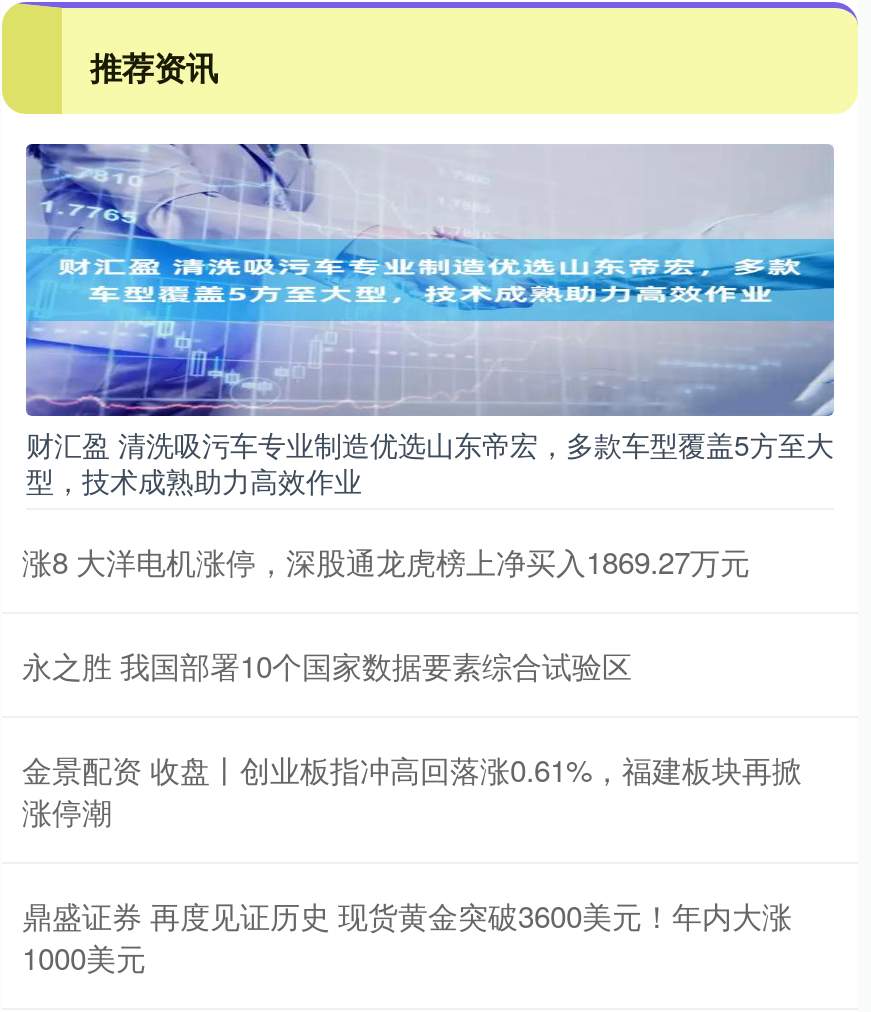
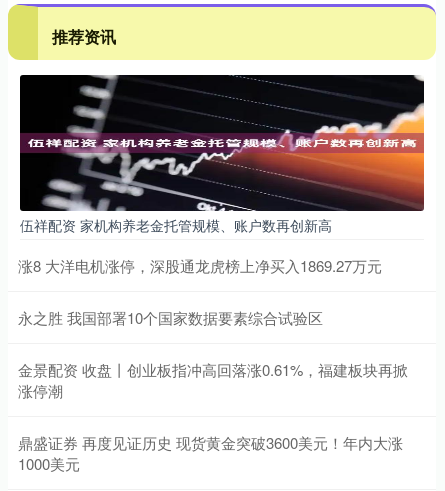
- [image]
- 财汇盈 清洗吸污车专业制造优选山东帝宏，多款车型覆盖5方至大
- 型，技术成熟助力高效作业
+ [image]
+ 伍祥配资 家机构养老金托管规模、账户数再创新高
